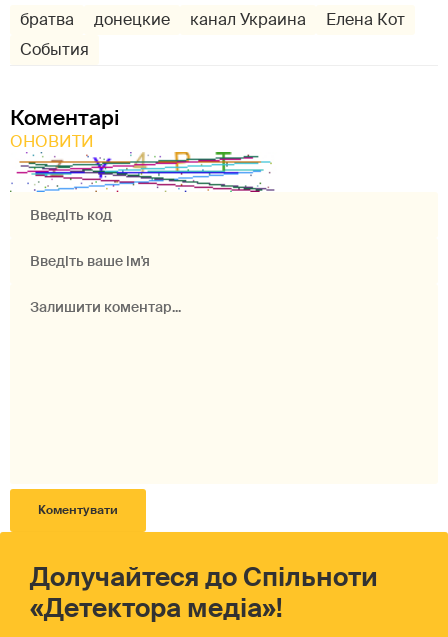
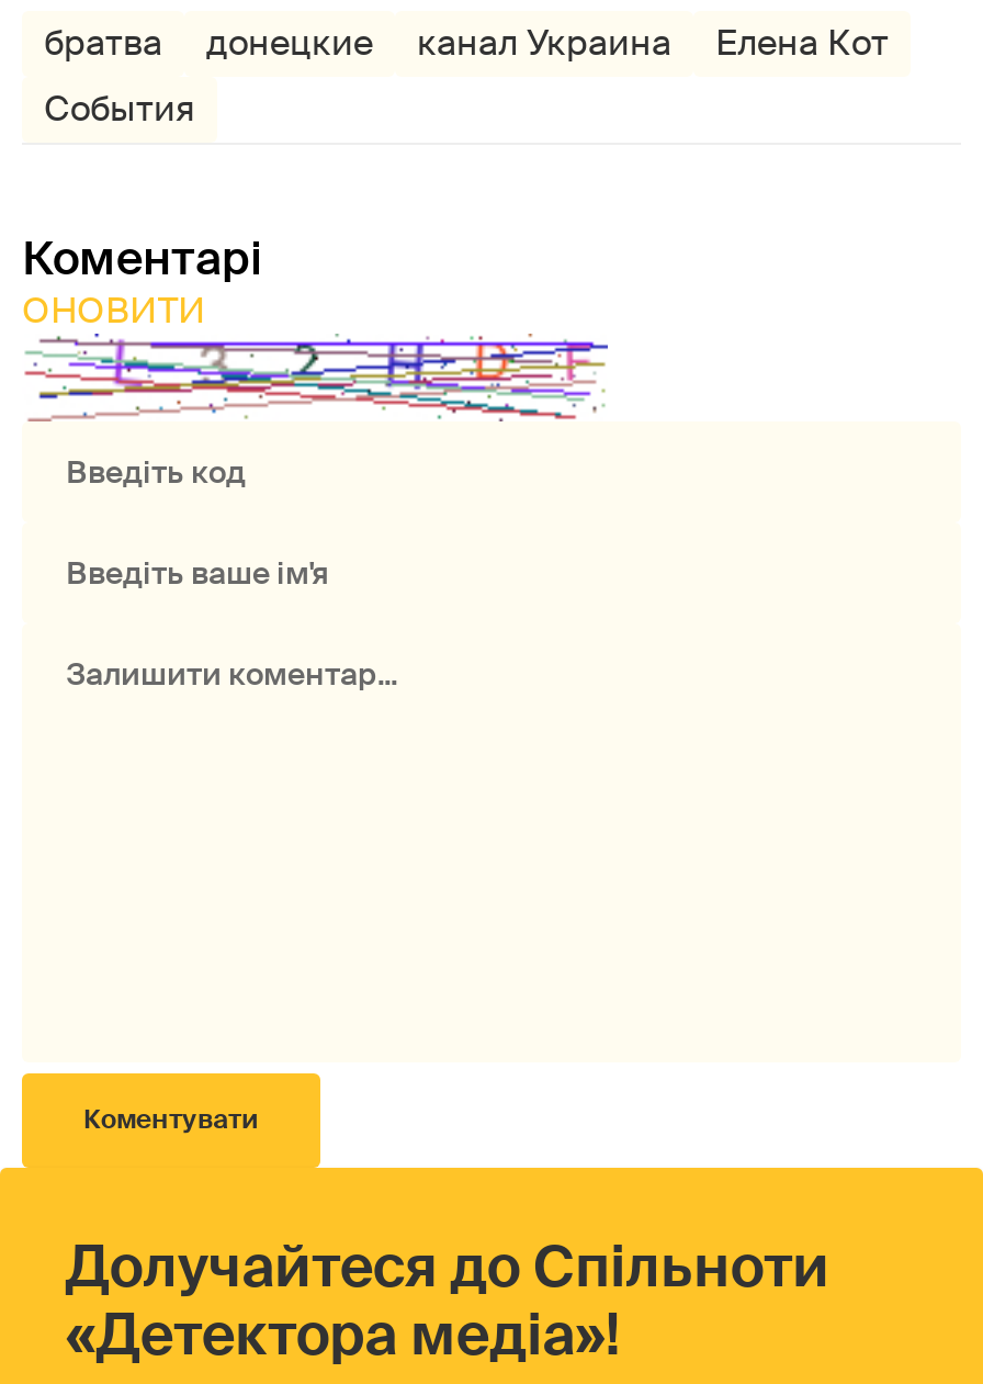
- [image]
+ [image]
